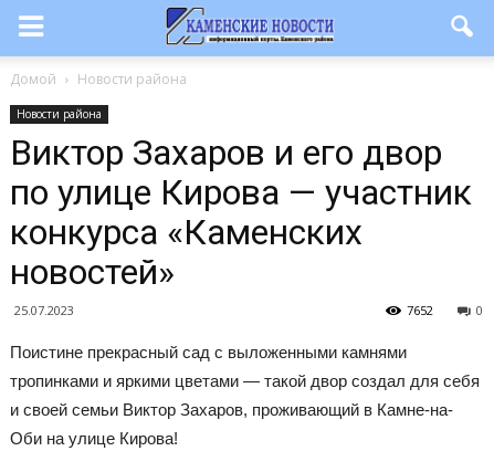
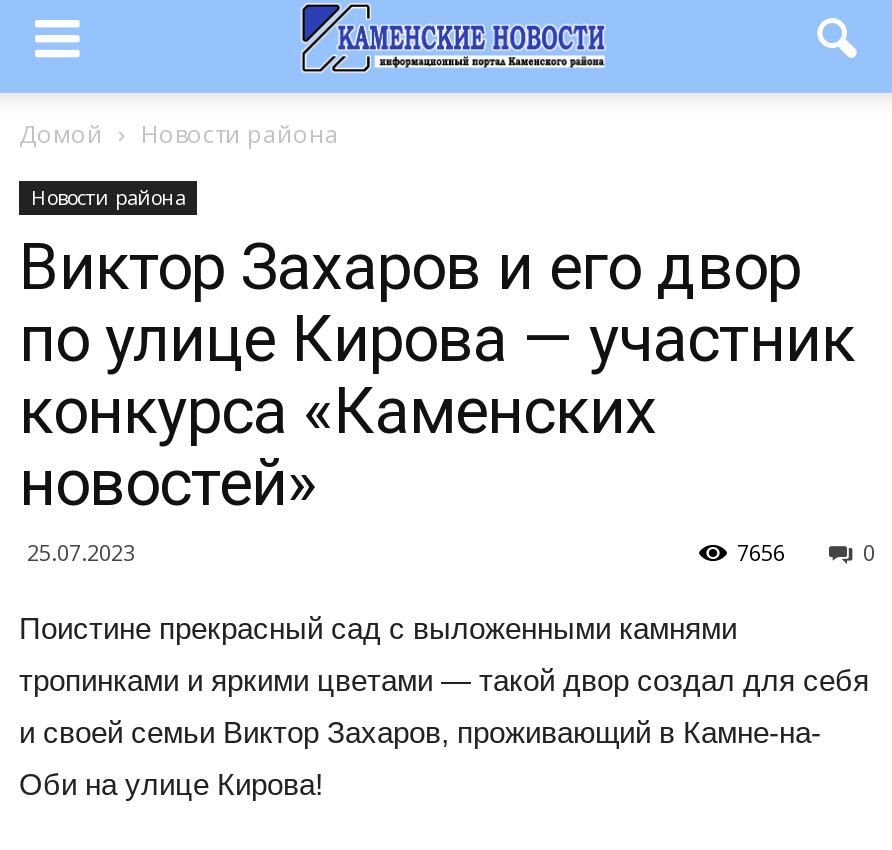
- 7652
+ 7656
